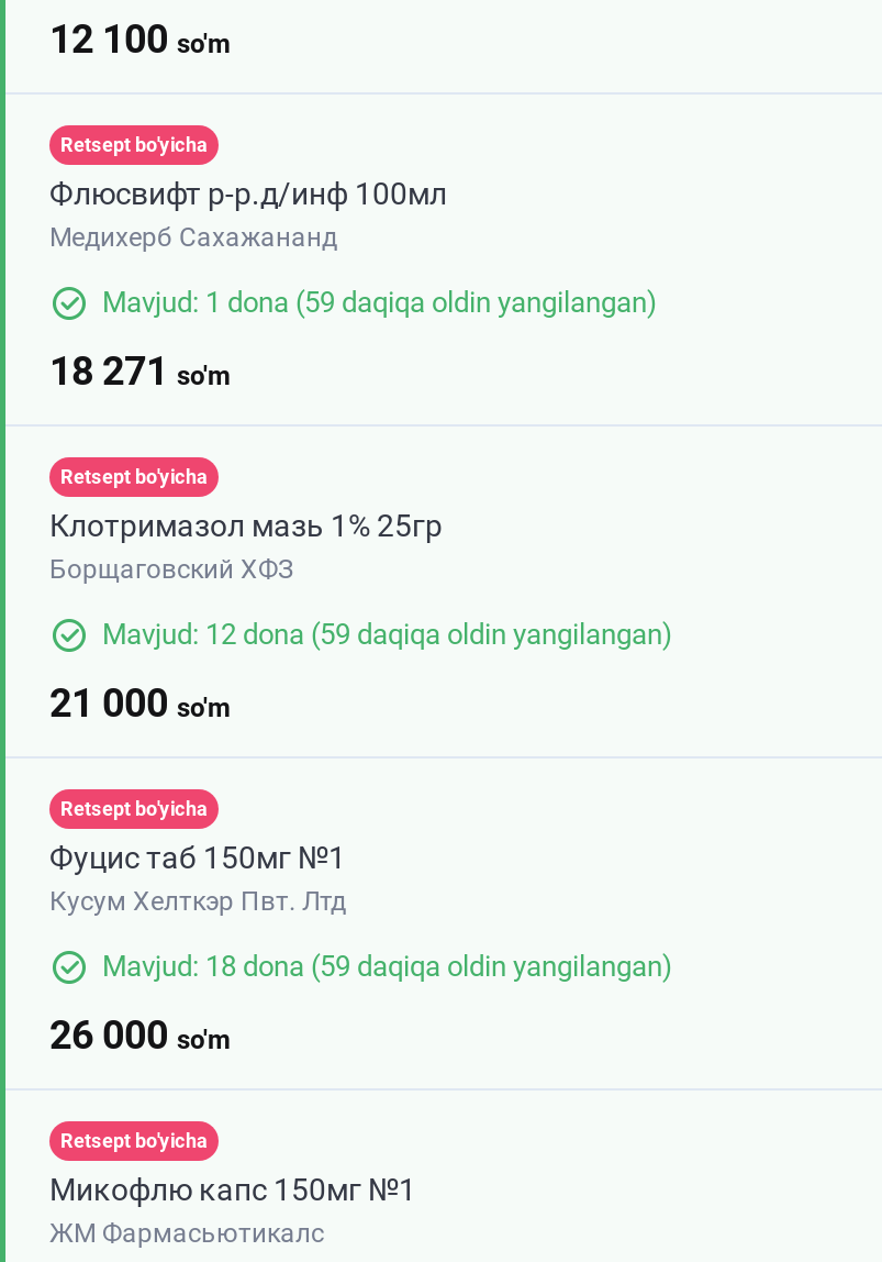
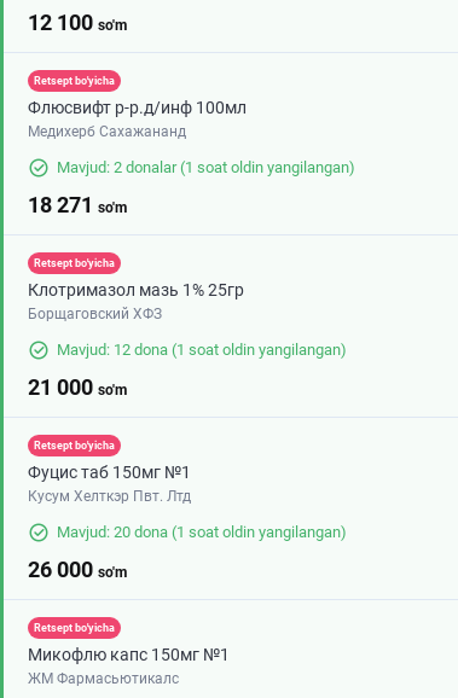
- Mavjud: 1 dona (59 daqiqa oldin yangilangan)
+ Mavjud: 2 donalar (1 soat oldin yangilangan)

- Mavjud: 12 dona (59 daqiqa oldin yangilangan)
+ Mavjud: 12 dona (1 soat oldin yangilangan)

- Mavjud: 18 dona (59 daqiqa oldin yangilangan)
+ Mavjud: 20 dona (1 soat oldin yangilangan)
